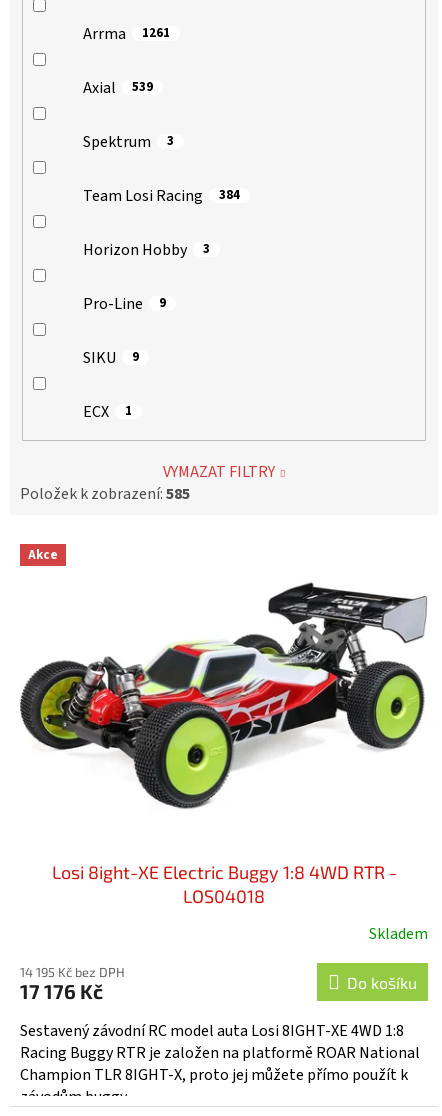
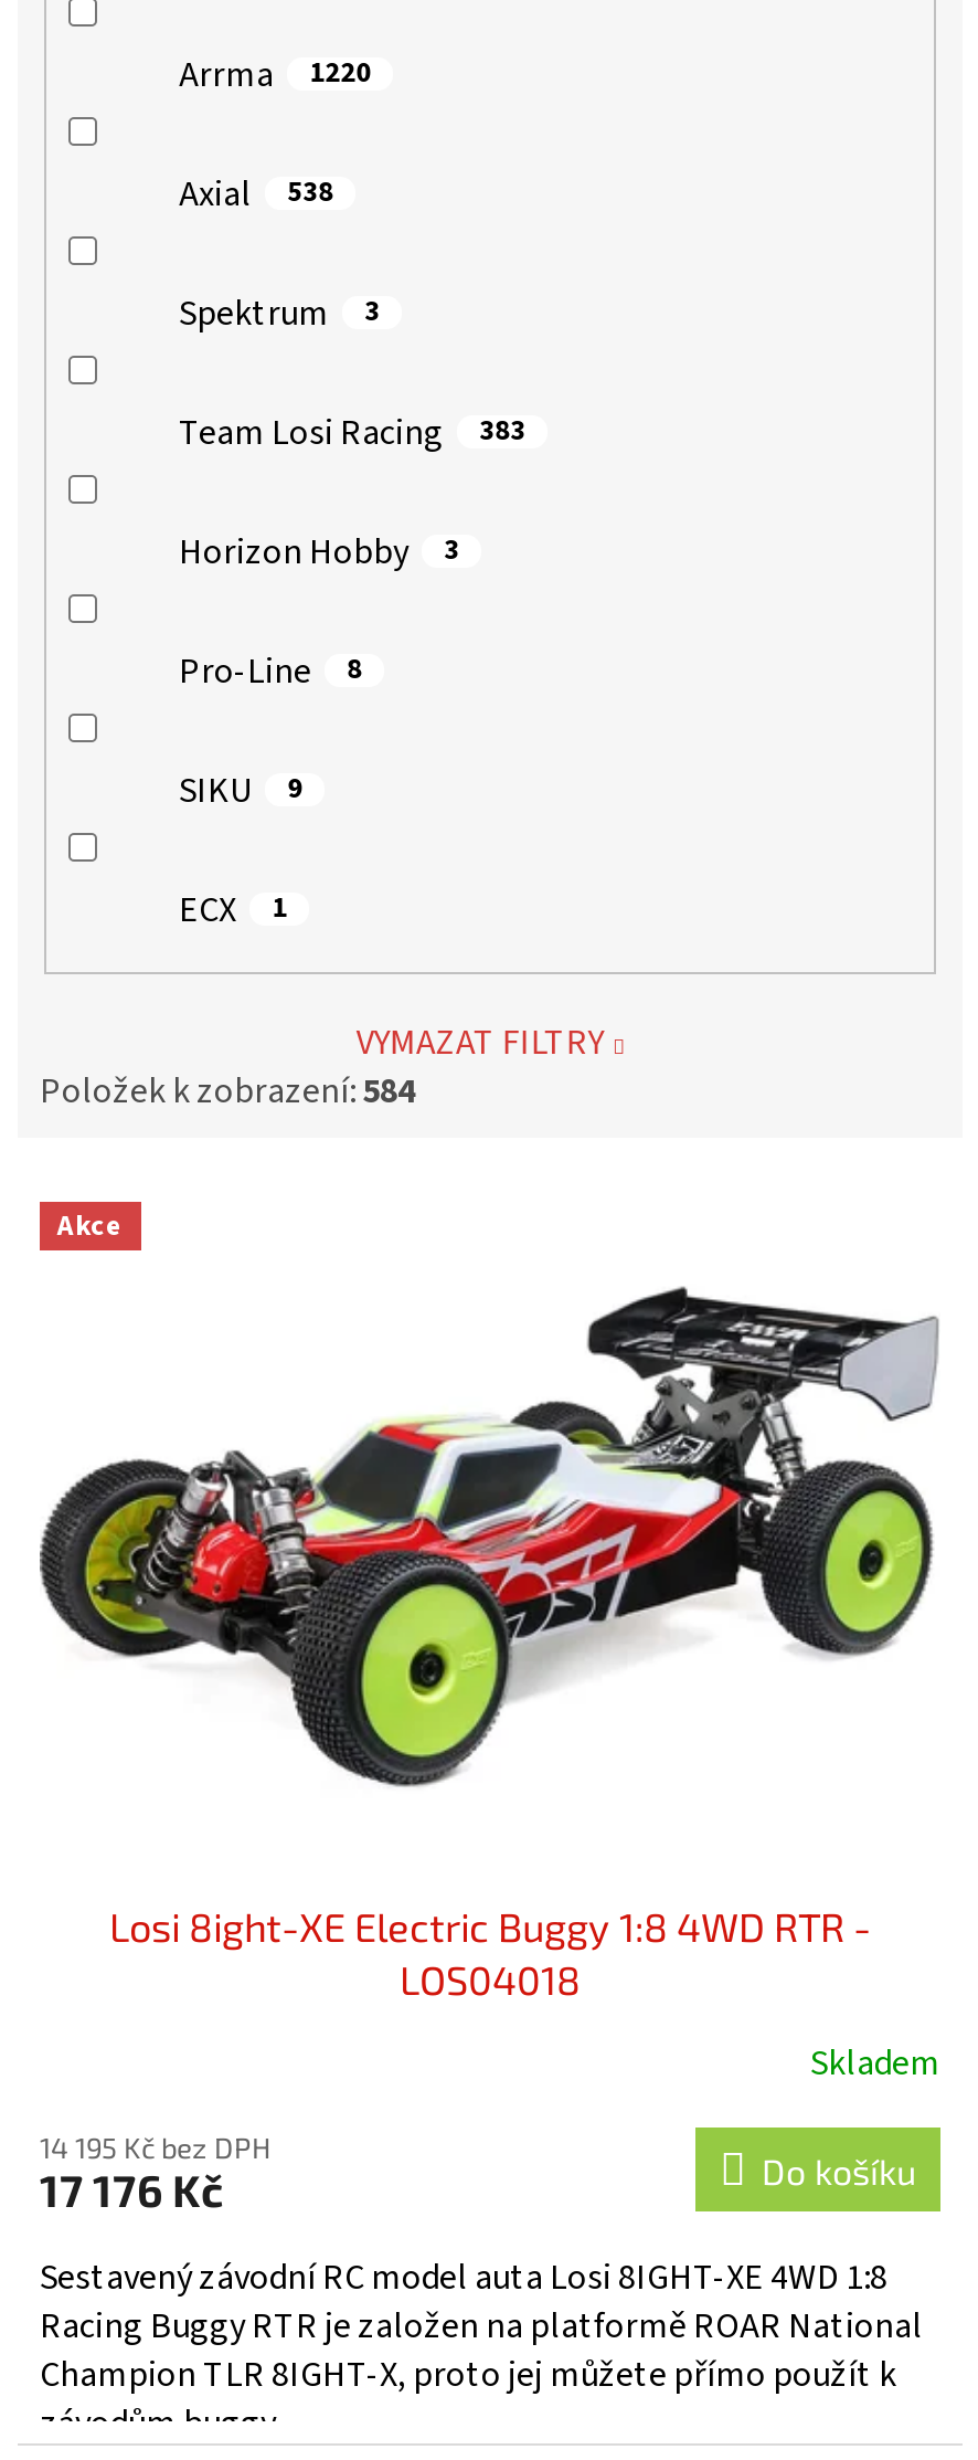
- Arrma 1261
+ Arrma 1220

- Axial 539
+ Axial 538

- Team Losi Racing 384
+ Team Losi Racing 383

- Pro-Line 9
+ Pro-Line 8

- Položek k zobrazení:585
+ Položek k zobrazení:584
